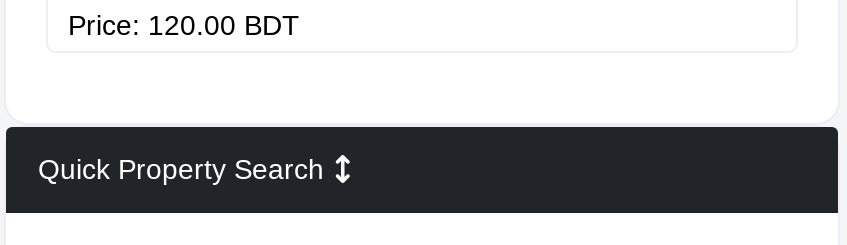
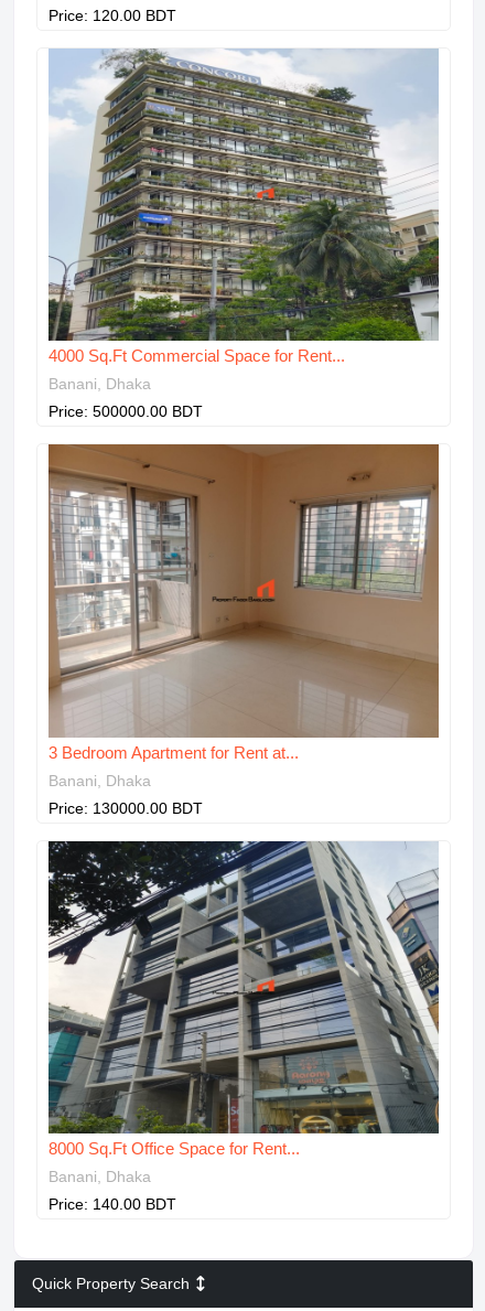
+ [image]
+ 4000 Sq.Ft Commercial Space for Rent...
+ Banani, Dhaka
+ Price: 500000.00 BDT

+ [image]
+ 3 Bedroom Apartment for Rent at...
+ Banani, Dhaka
+ Price: 130000.00 BDT

+ [image]
+ 8000 Sq.Ft Office Space for Rent...
+ Banani, Dhaka
+ Price: 140.00 BDT
